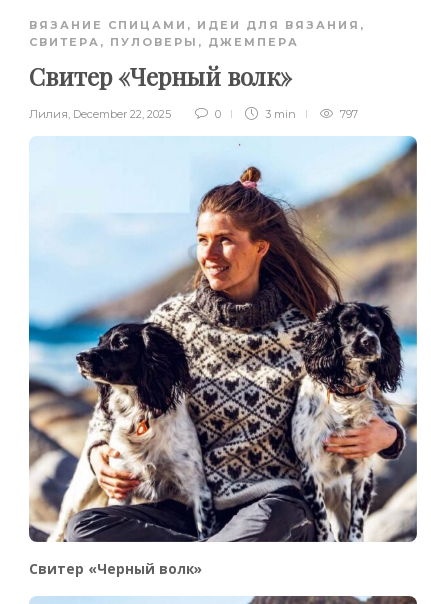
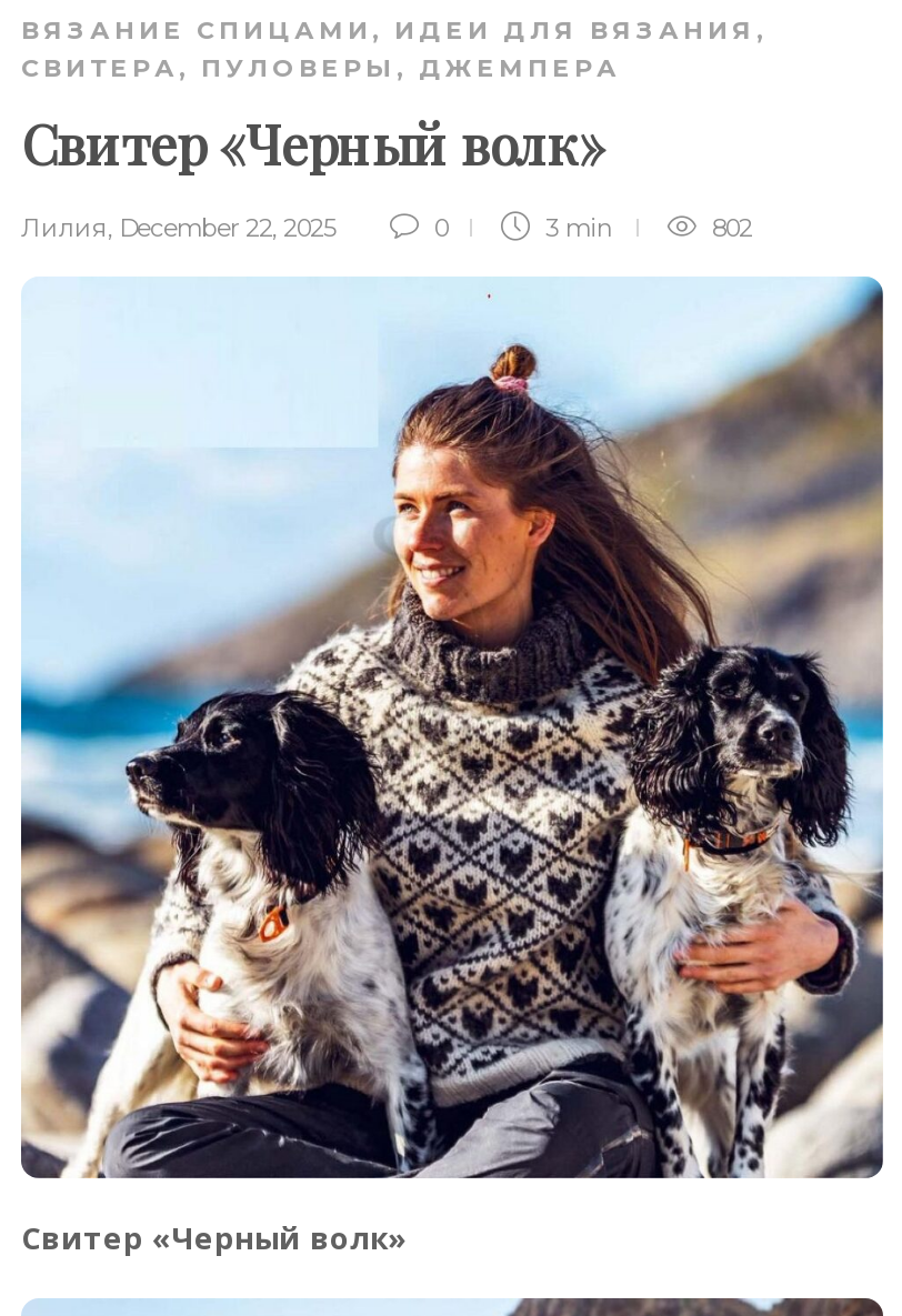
- 797
+ 802
